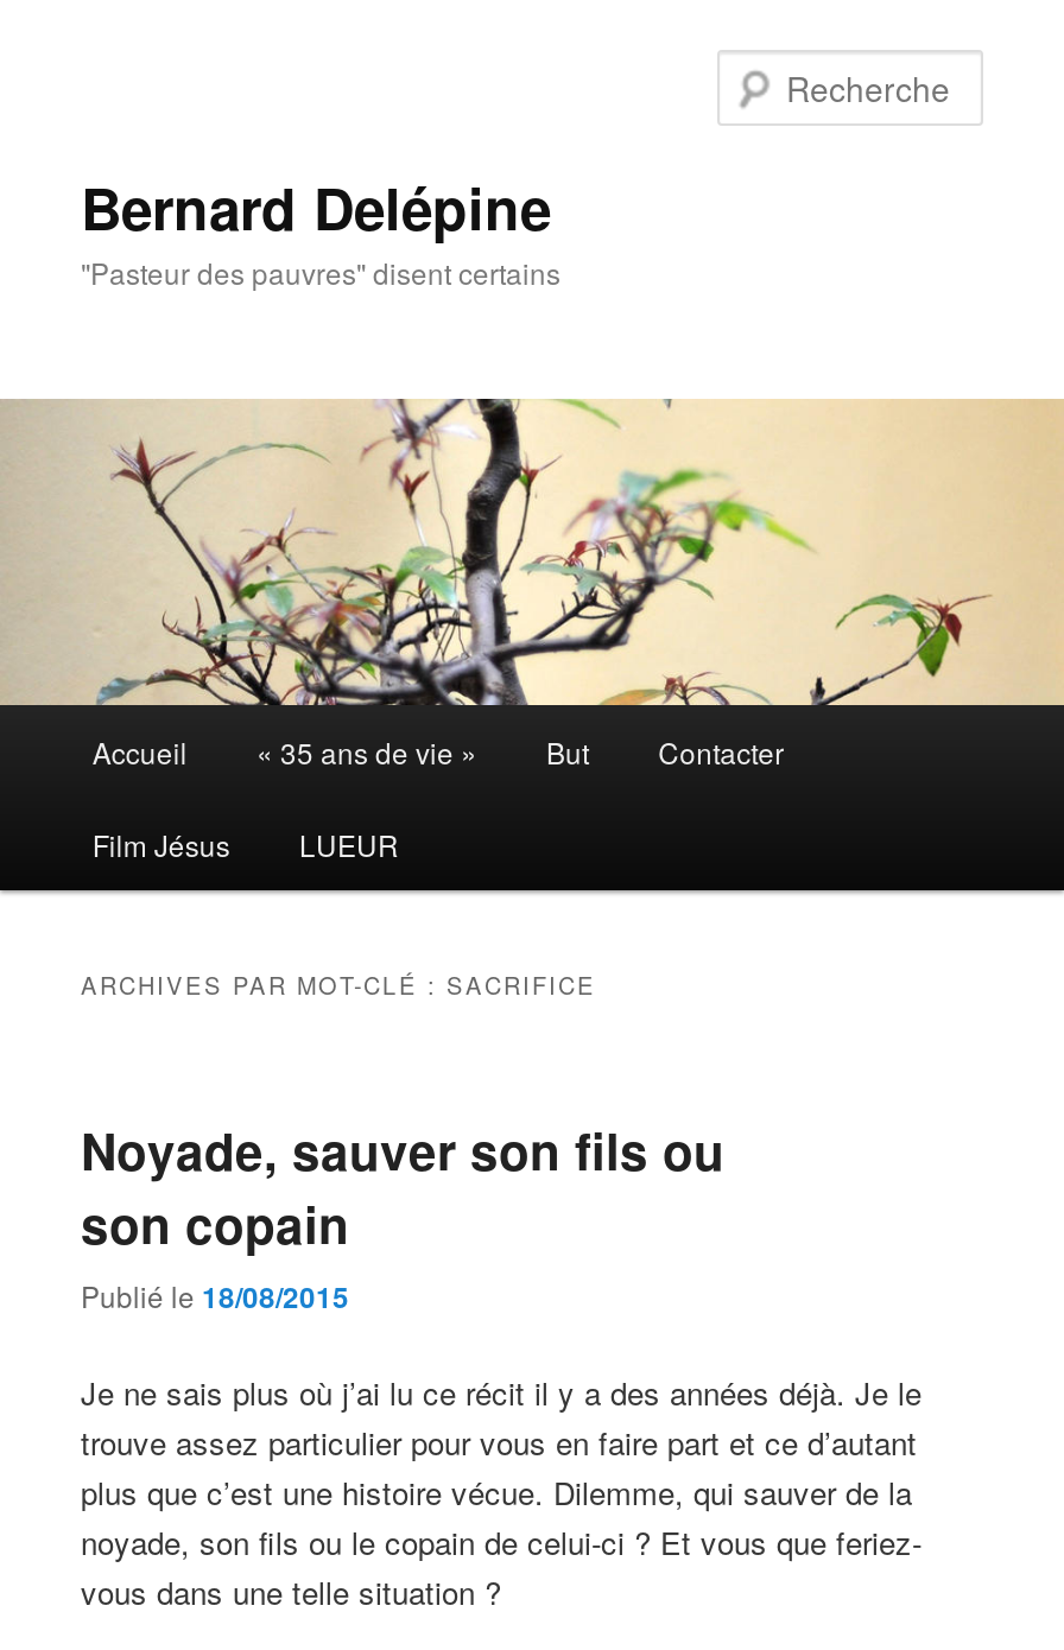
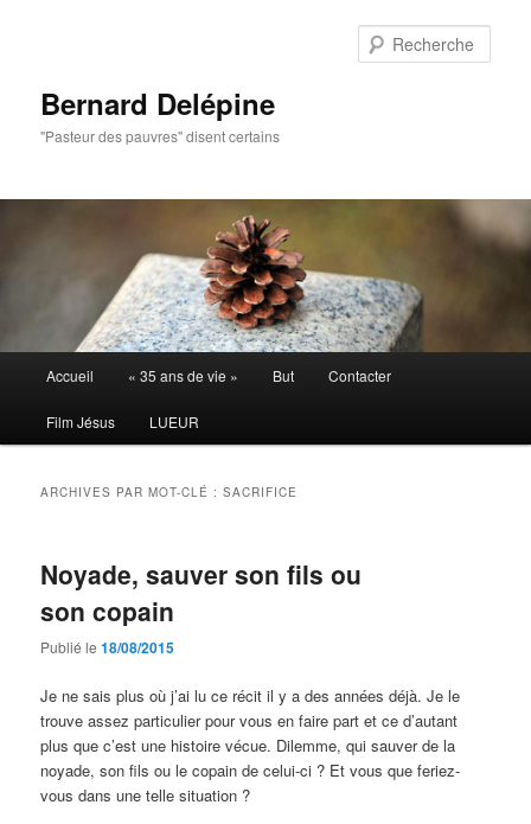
- [image]
+ [image]
